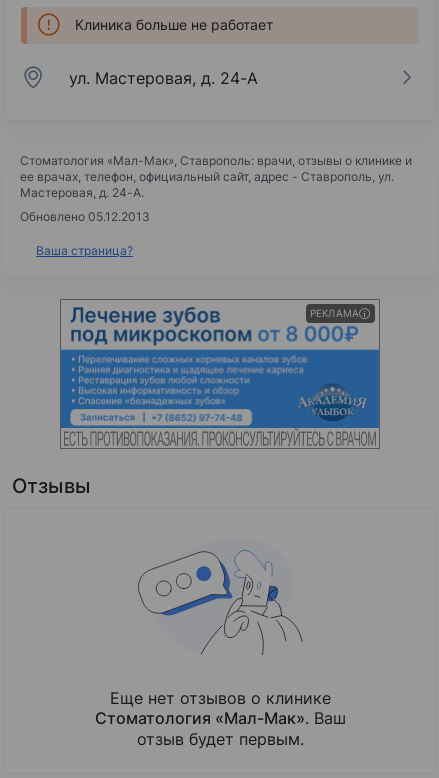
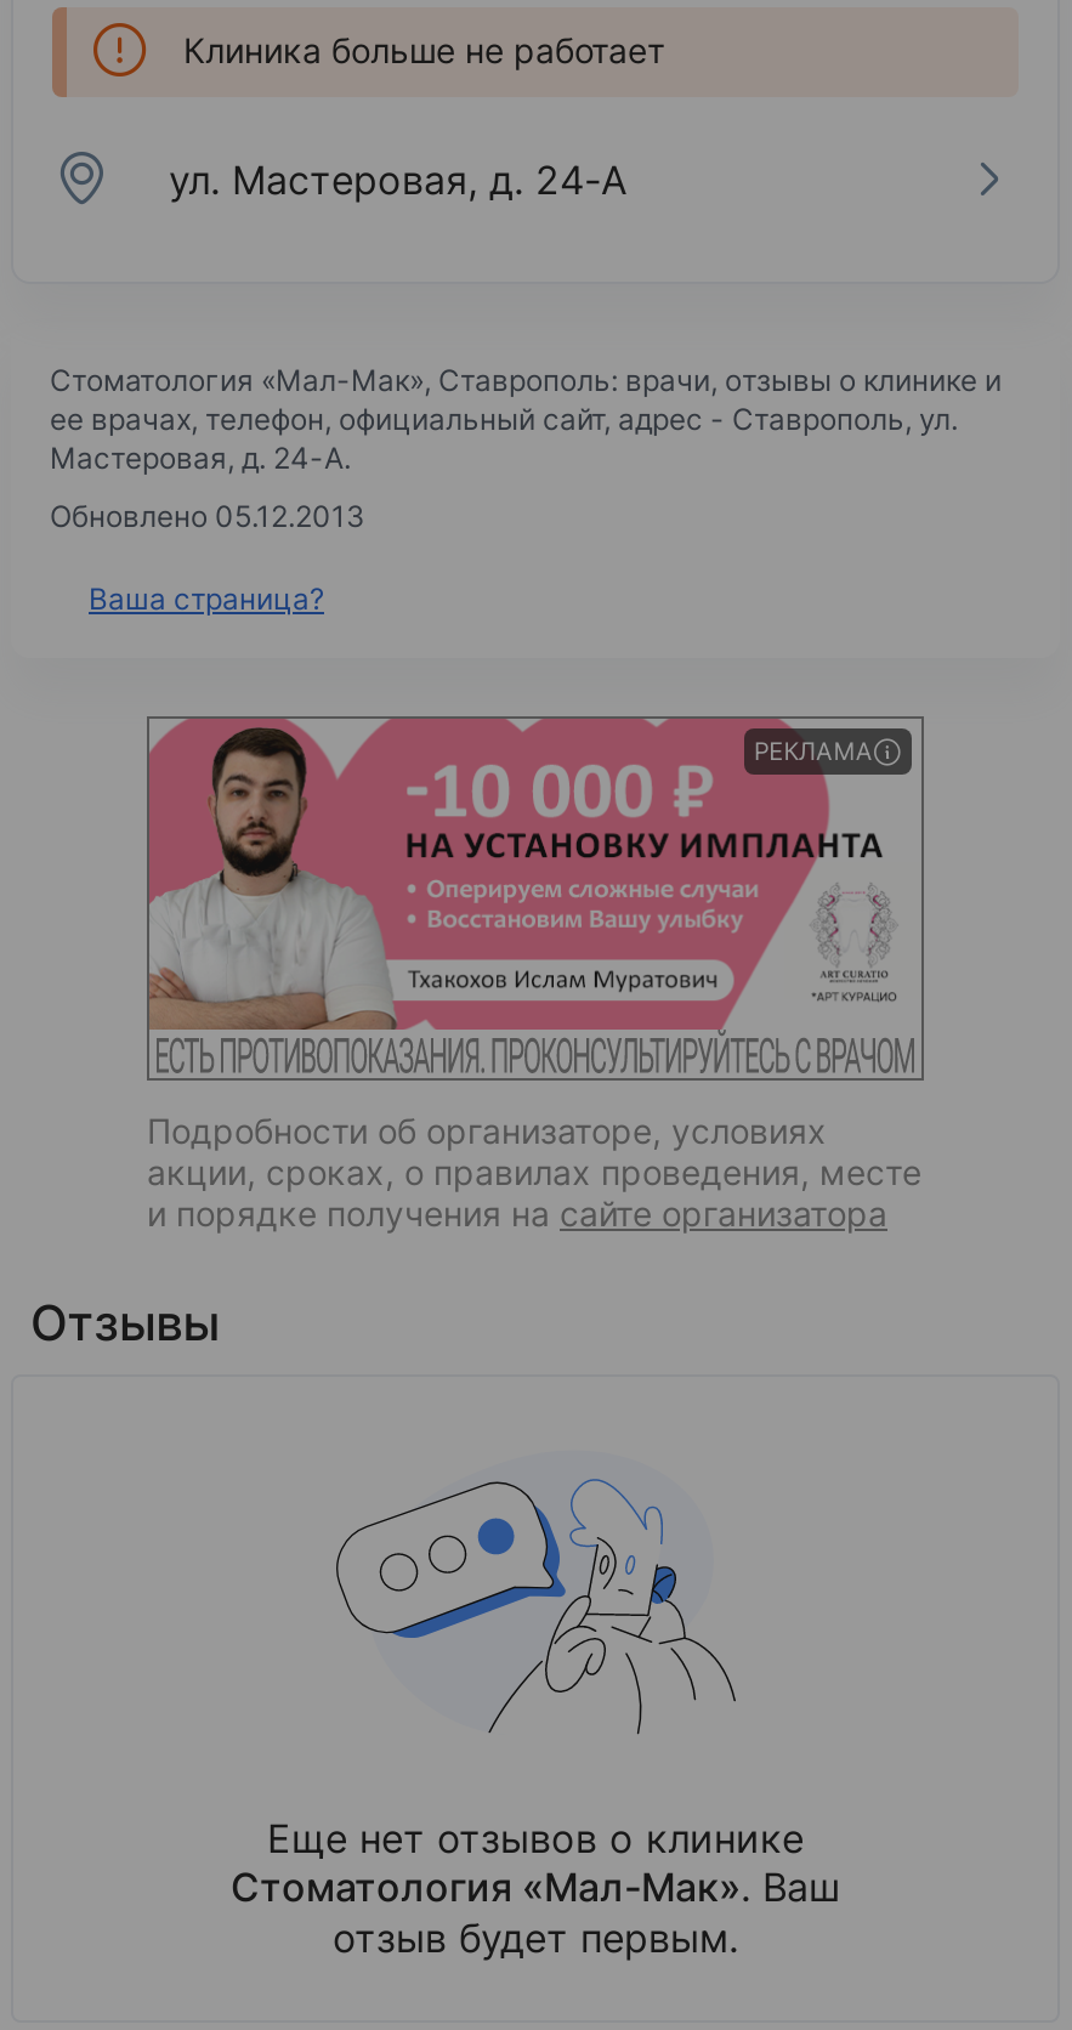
- [image]
+ [image]

+ Подробности об организаторе, условиях
+ акции, сроках, о правилах проведения, месте
+ и порядке получения на сайте организатора
